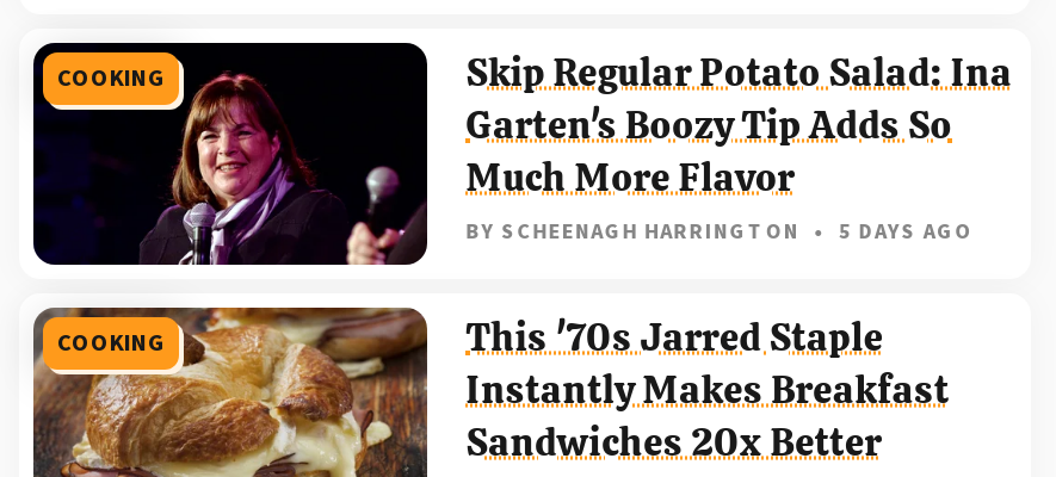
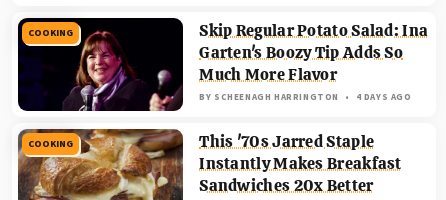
- BY SCHEENAGH HARRINGTON 5 DAYS AGO
+ BY SCHEENAGH HARRINGTON 4 DAYS AGO
